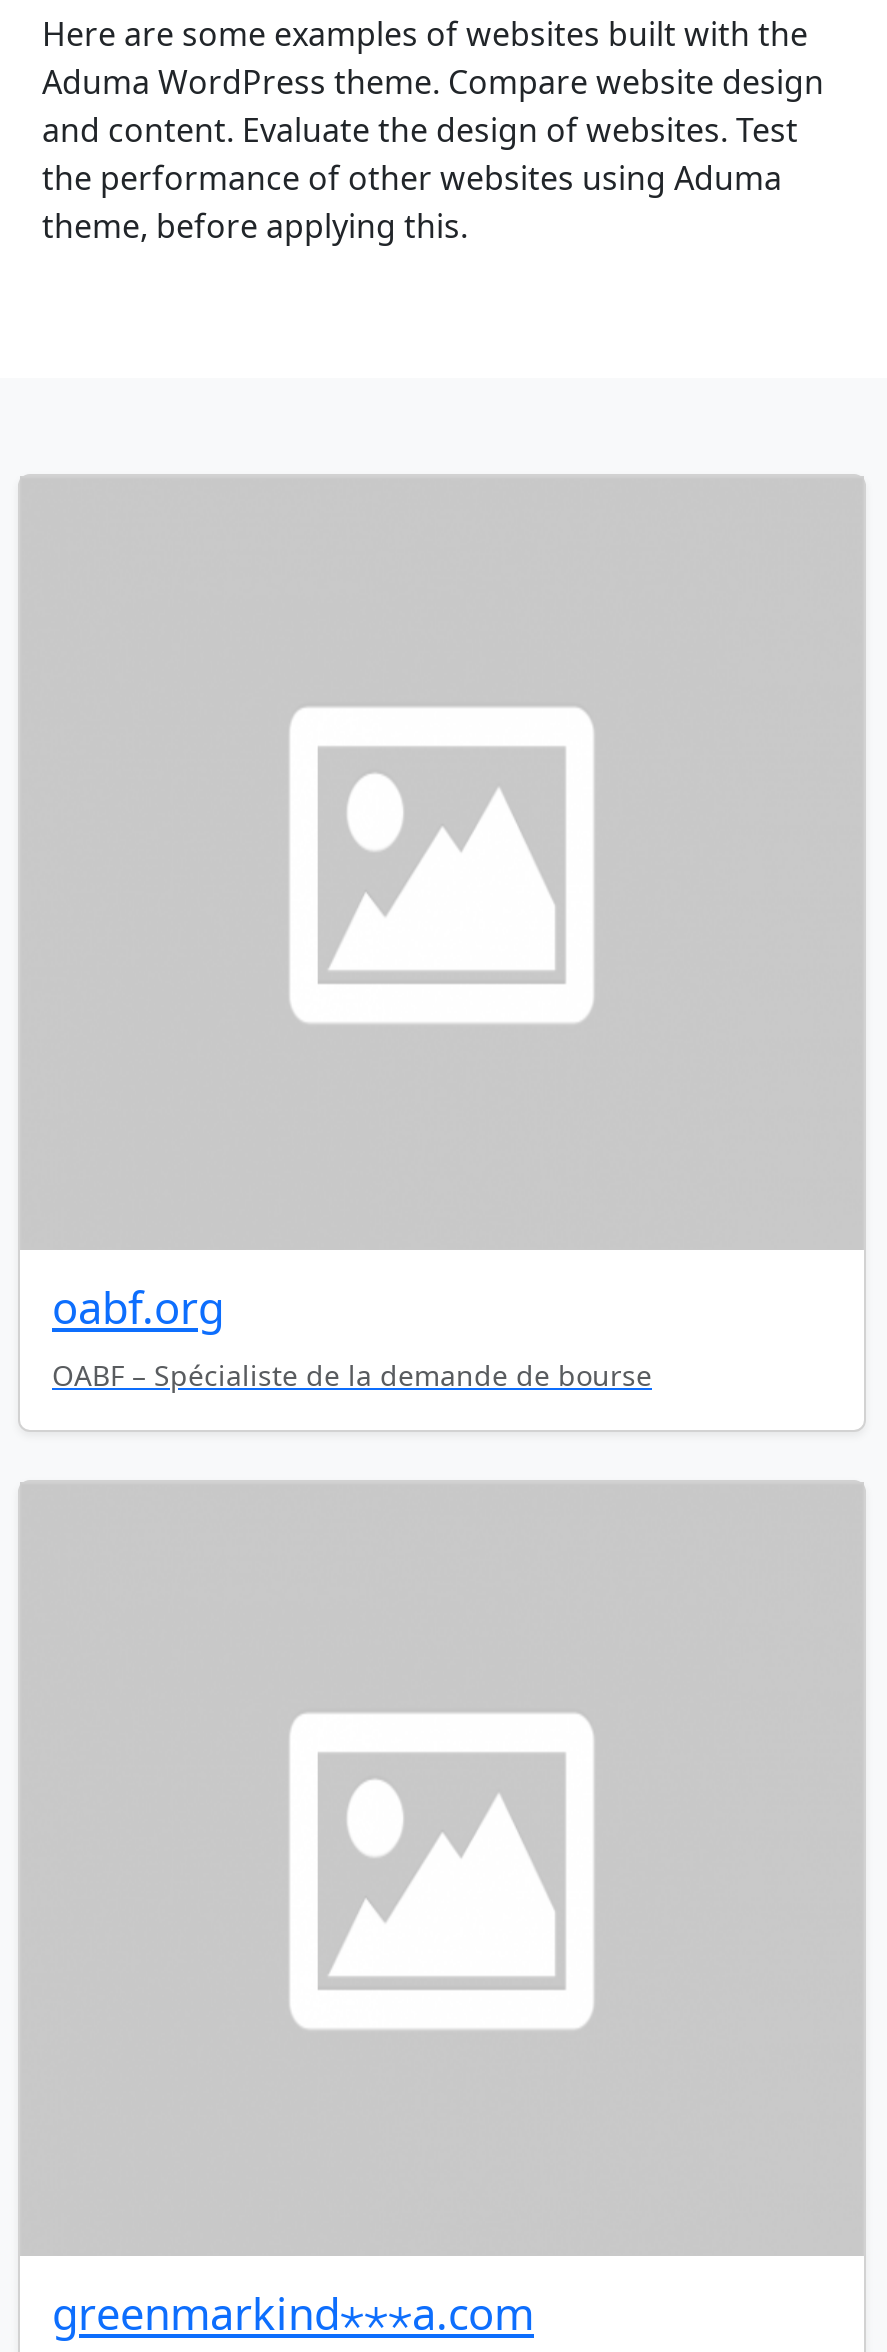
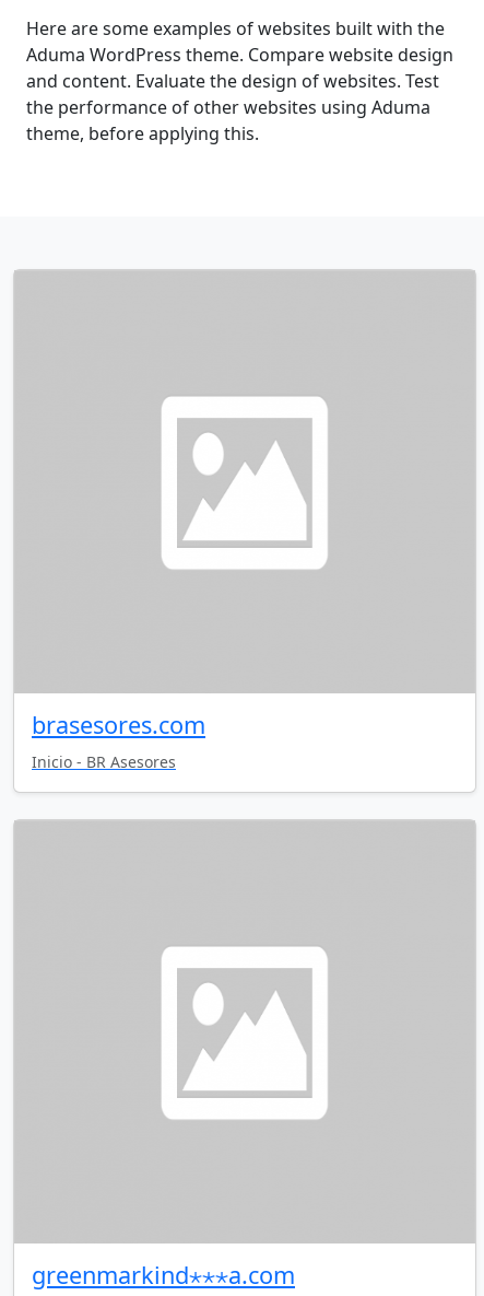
- oabf.org
- OABF – Spécialiste de la demande de bourse
+ brasesores.com
+ Inicio - BR Asesores
